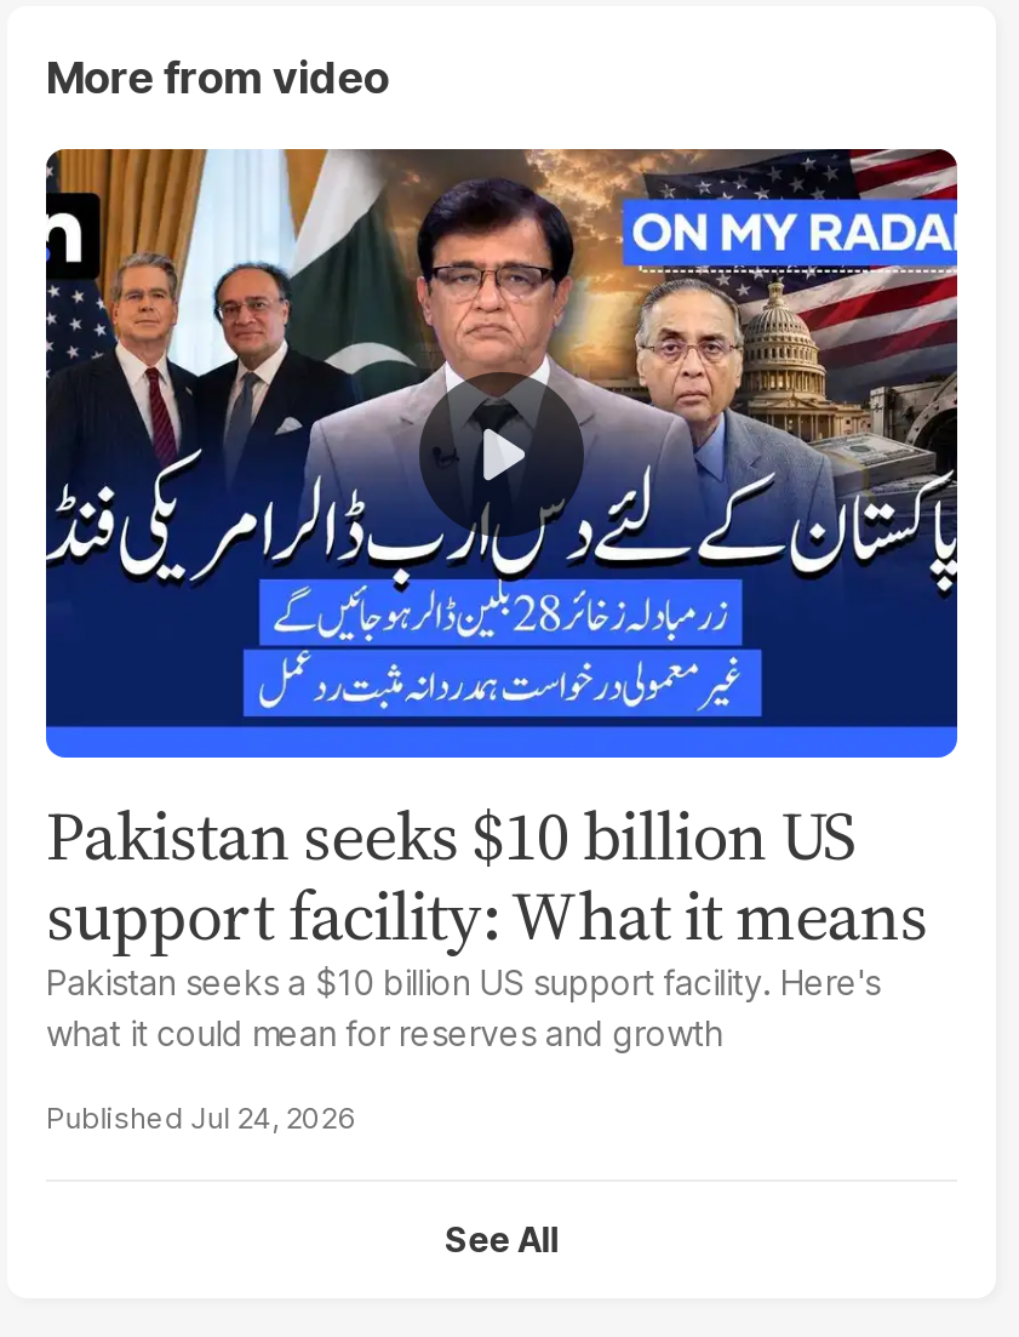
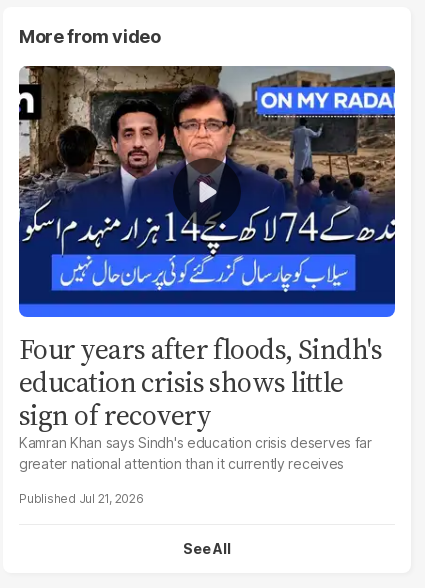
- [image]
+ [image]

- Pakistan seeks $10 billion US
- support facility: What it means
- Pakistan seeks a $10 billion US support facility. Here's
- what it could mean for reserves and growth
+ Four years after floods, Sindh's
+ education crisis shows little
+ sign of recovery
+ Kamran Khan says Sindh's education crisis deserves far
+ greater national attention than it currently receives

- Jul 24, 2026
+ Jul 21, 2026
